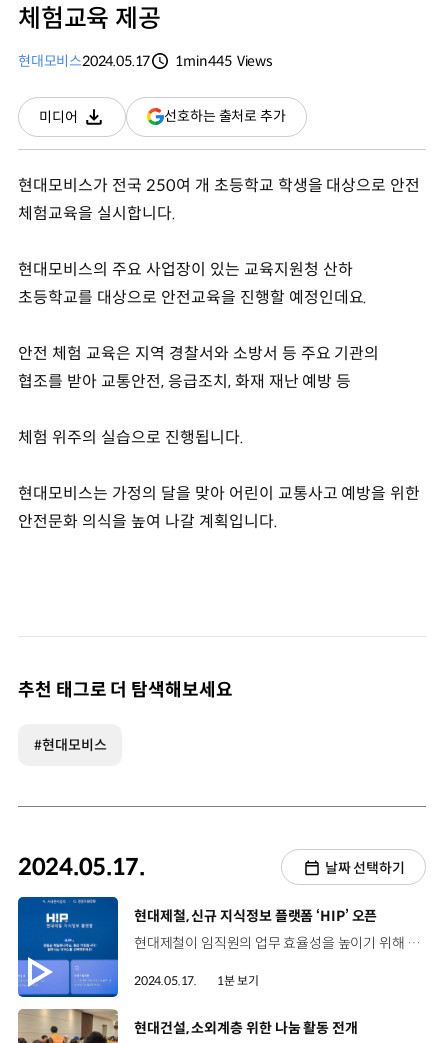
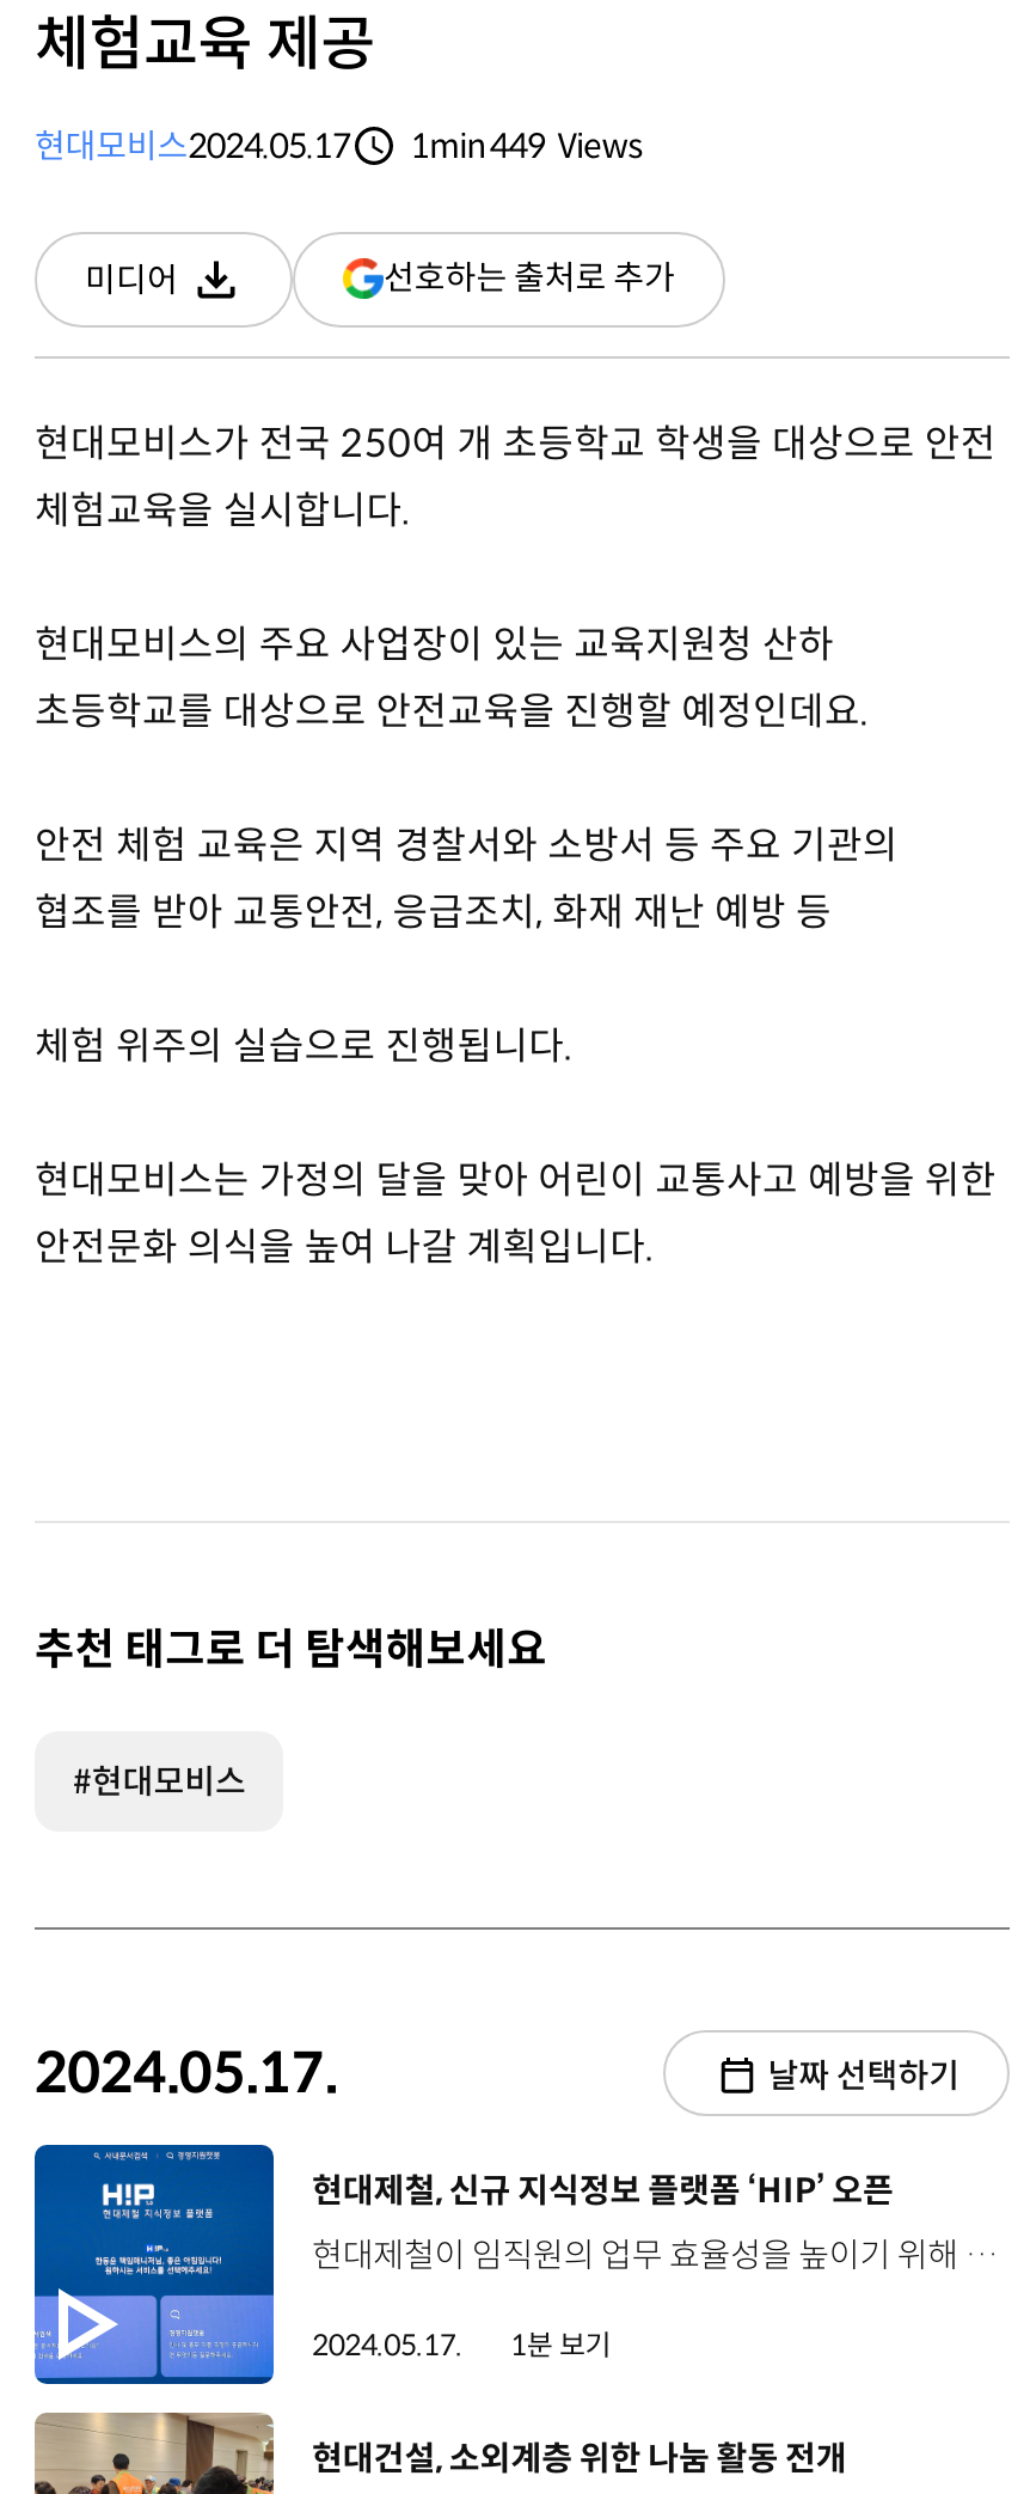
- 현대모비스2024.05.17 1min 445 Views
+ 현대모비스2024.05.17 1min 449 Views
